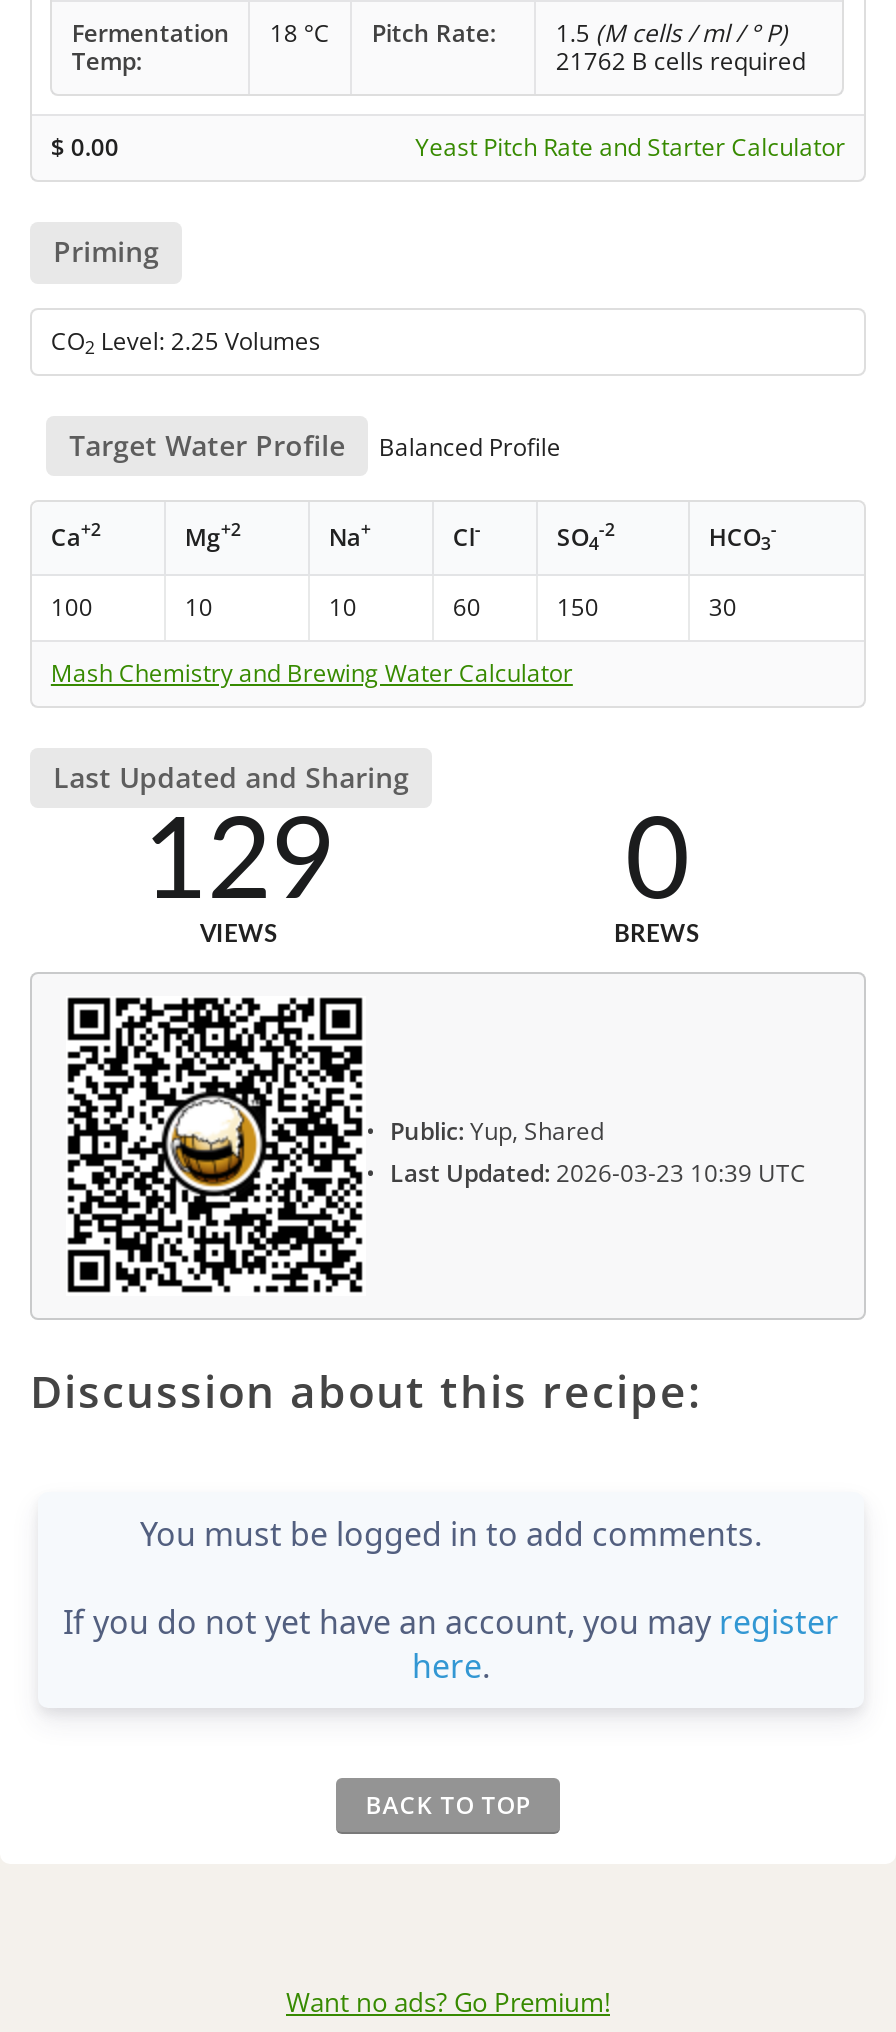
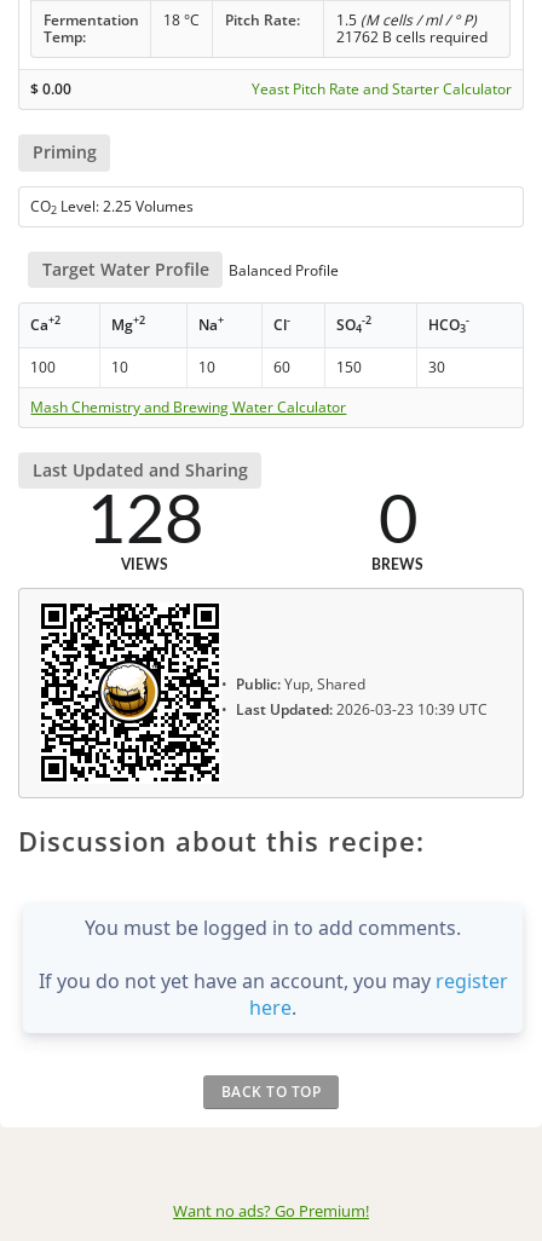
- 129
+ 128
